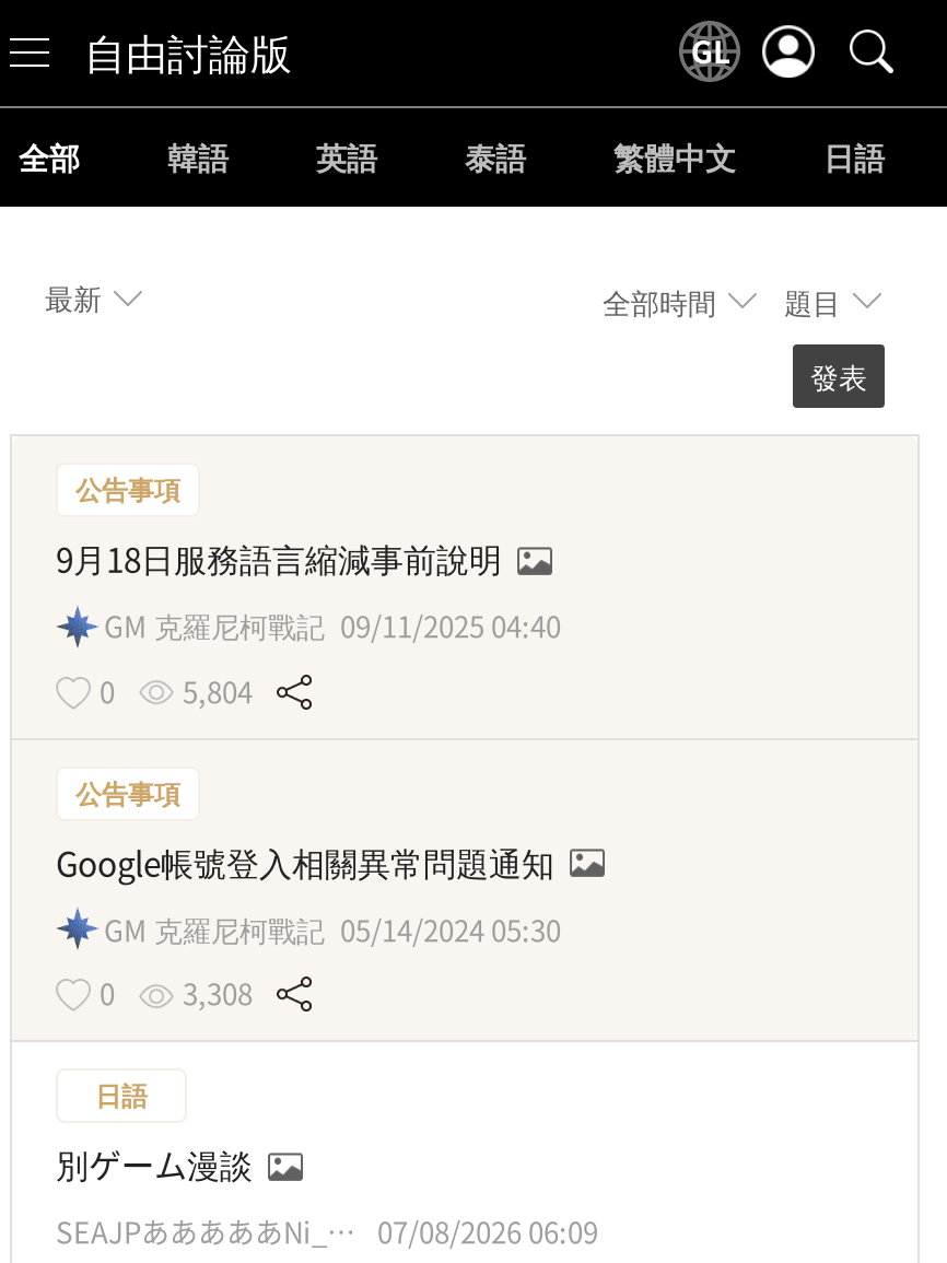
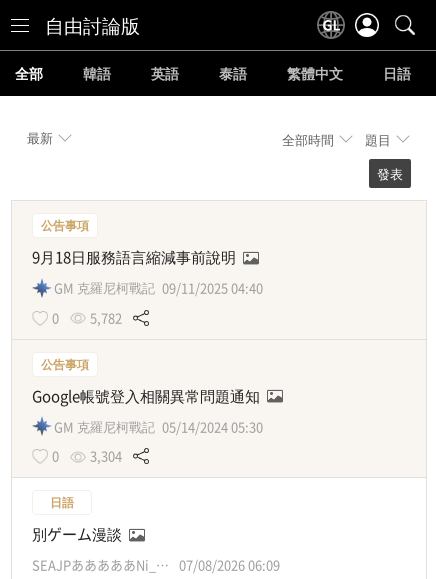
- 0 5,804
+ 0 5,782

- 0 3,308
+ 0 3,304
